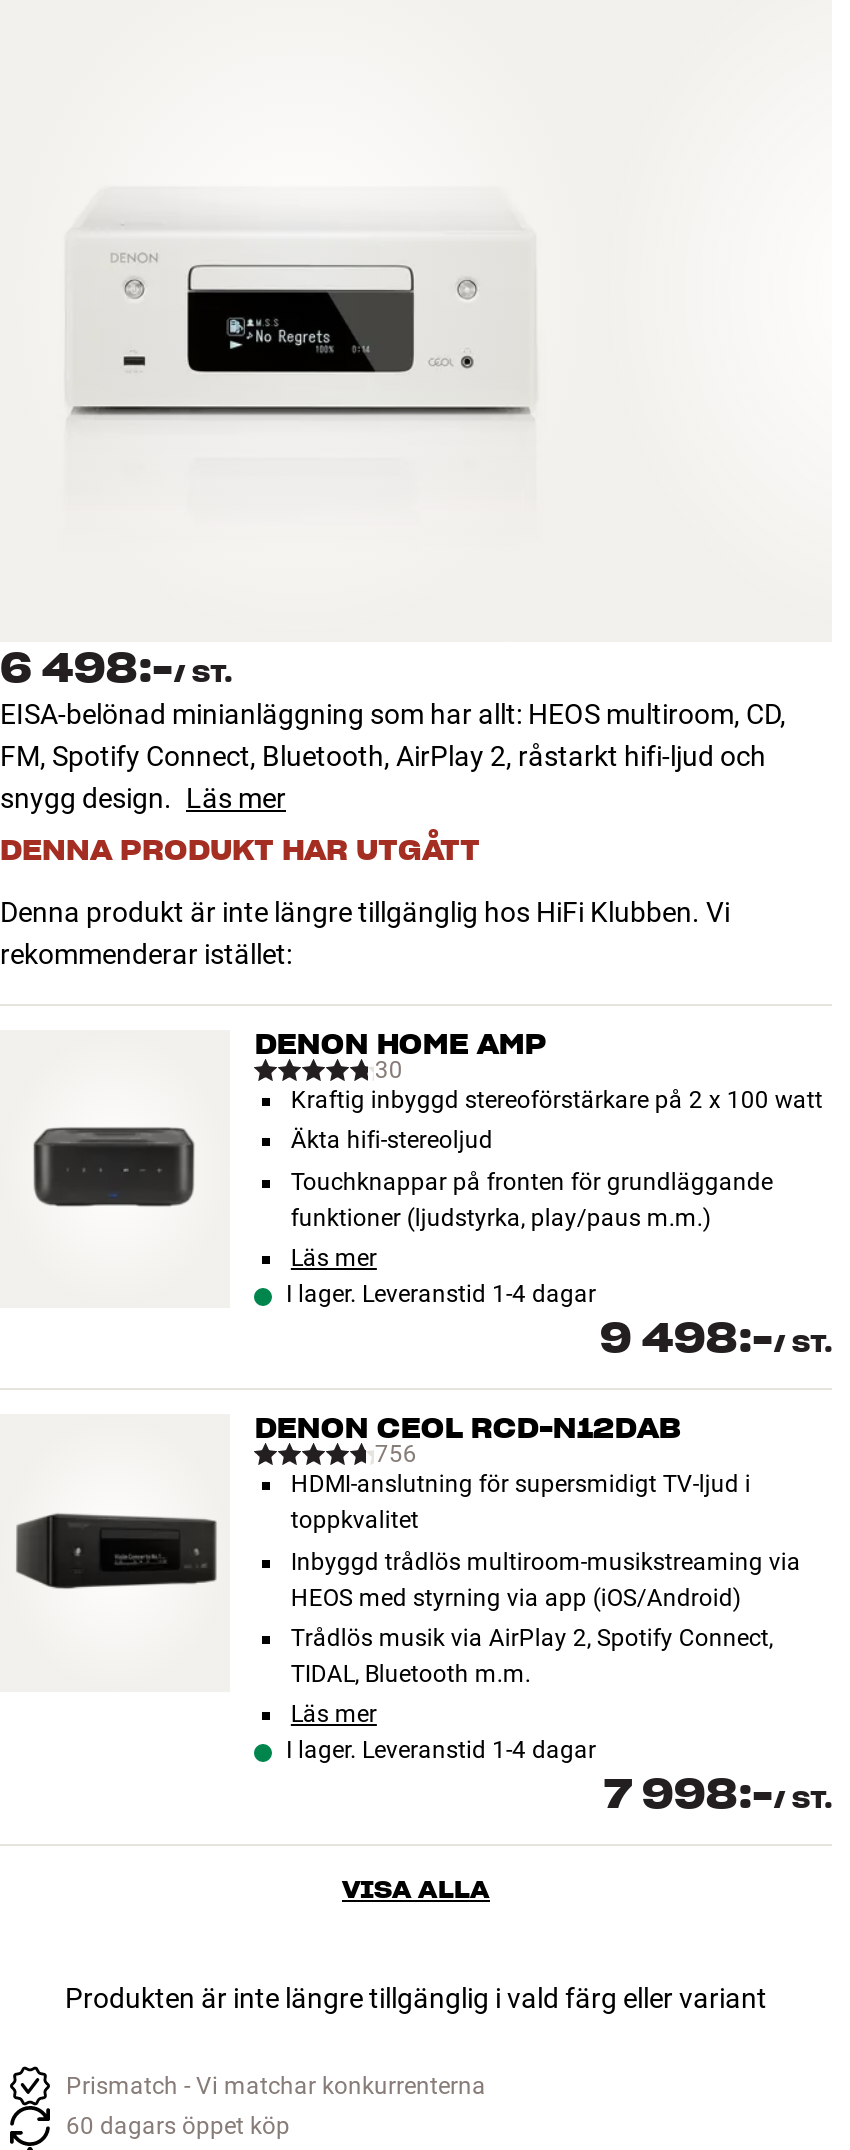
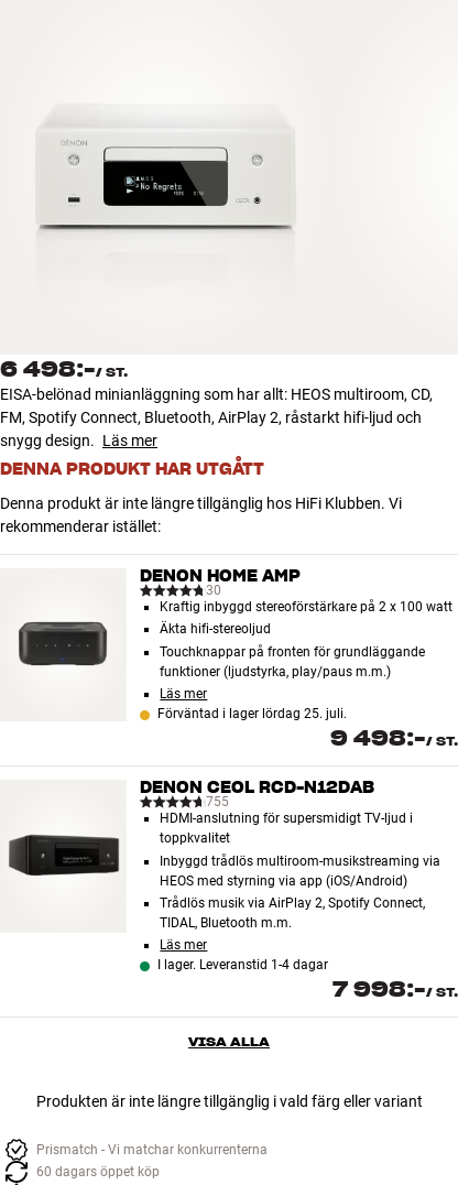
- I lager. Leveranstid 1-4 dagar
+ Förväntad i lager lördag 25. juli.

- 756
+ 755
